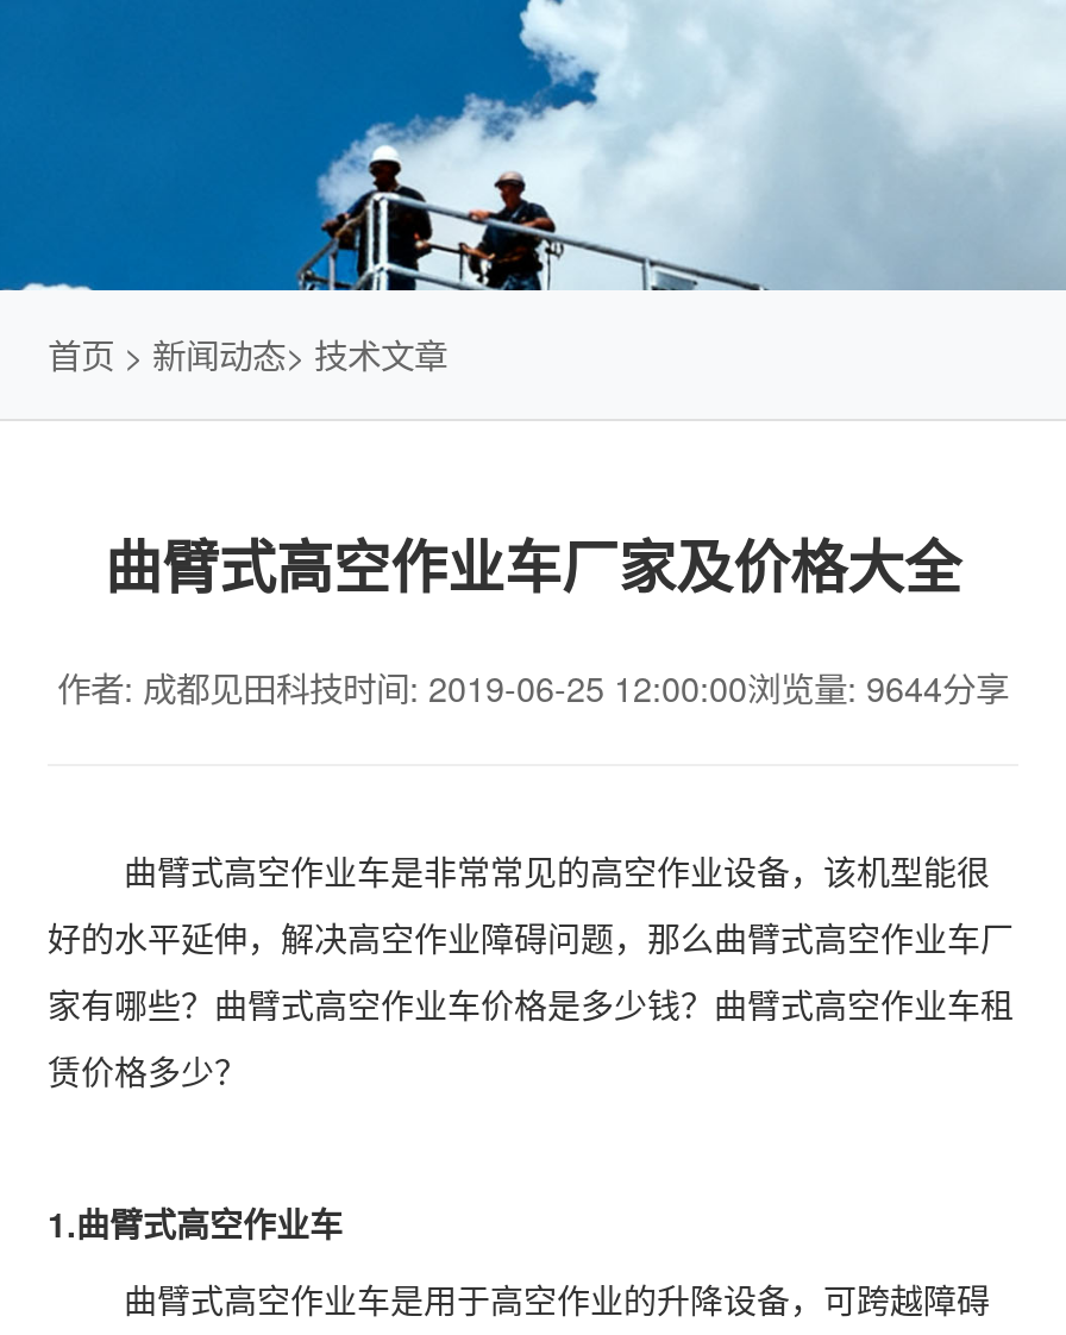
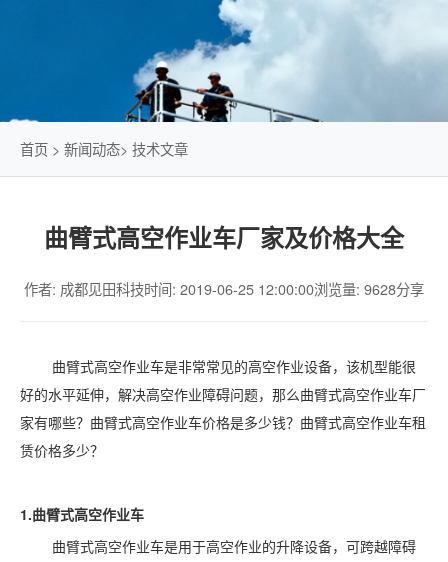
- 作者: 成都见田科技时间: 2019-06-25 12:00:00浏览量: 9644分享
+ 作者: 成都见田科技时间: 2019-06-25 12:00:00浏览量: 9628分享
